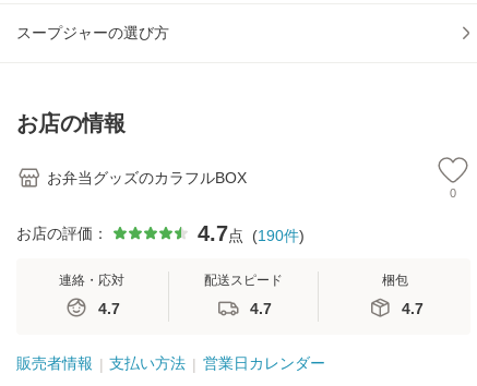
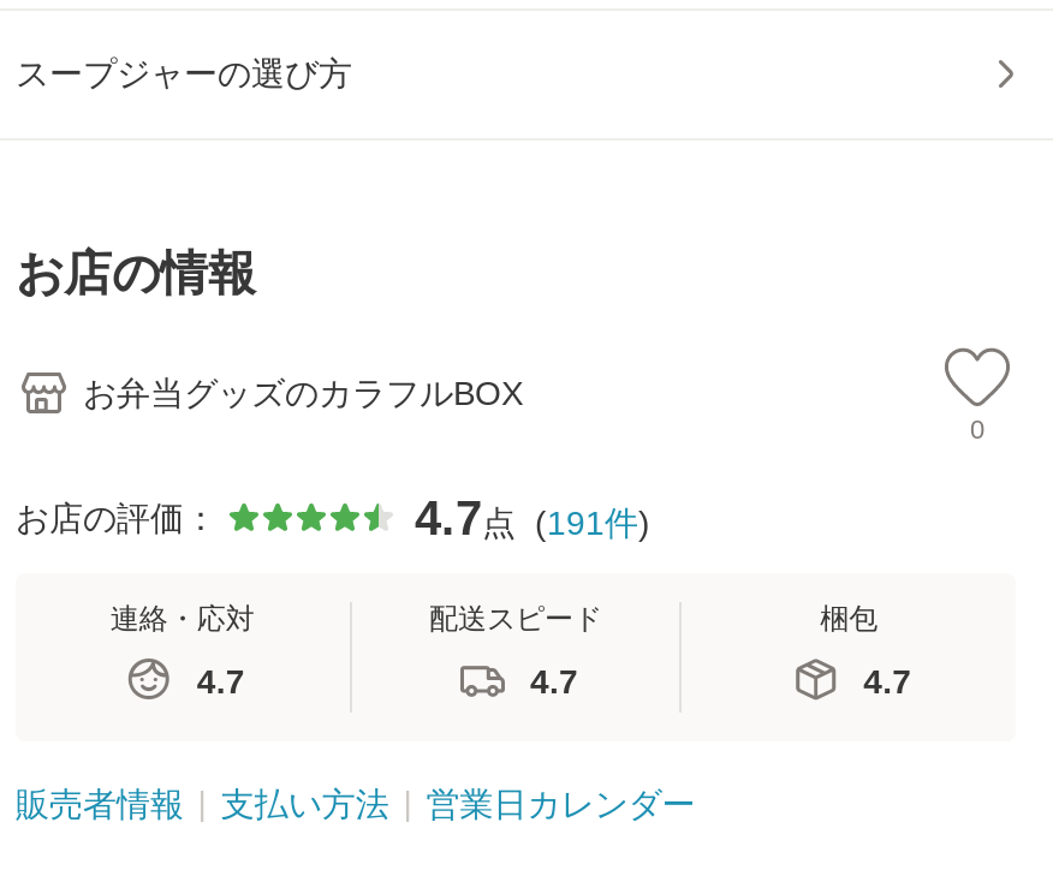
- 4.7点 (190件)
+ 4.7点 (191件)
